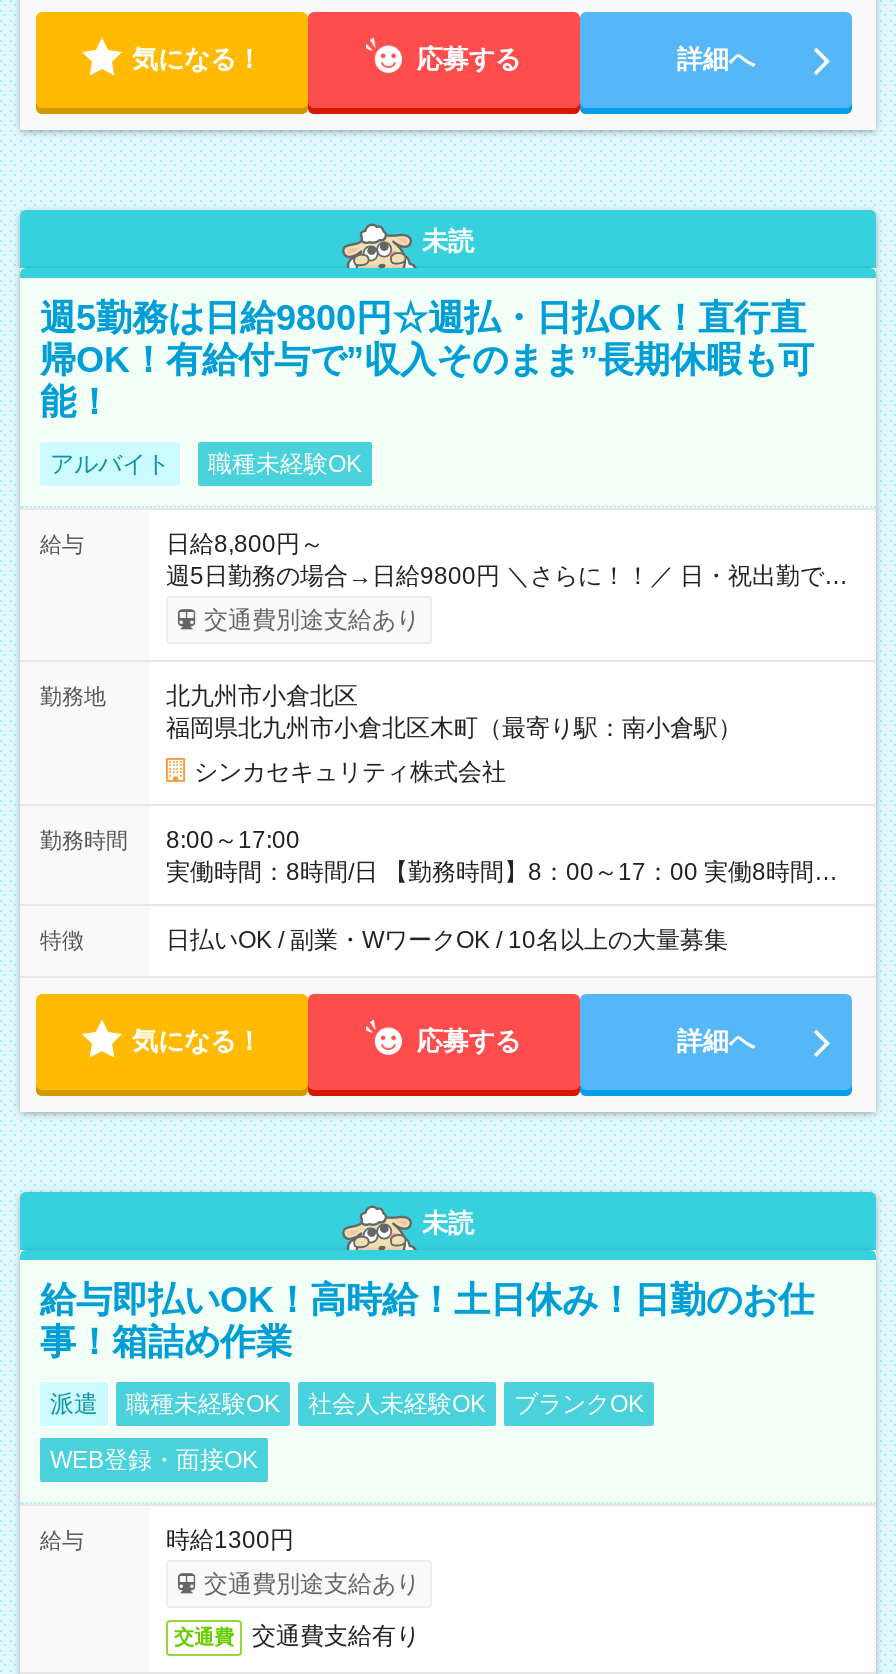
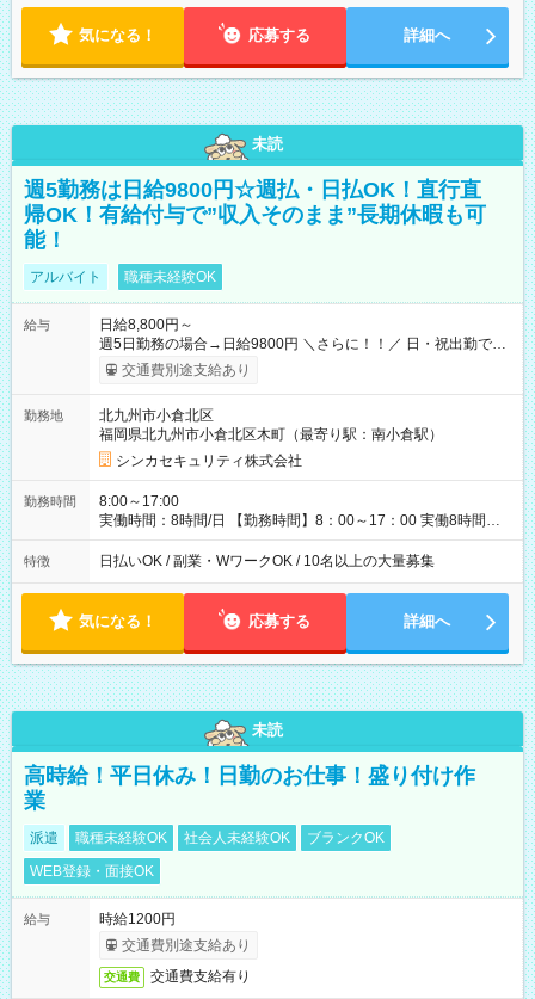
- 給与即払いOK！高時給！土日休み！日勤のお仕
- 事！箱詰め作業
+ 高時給！平日休み！日勤のお仕事！盛り付け作
+ 業

- 時給1300円
+ 時給1200円
